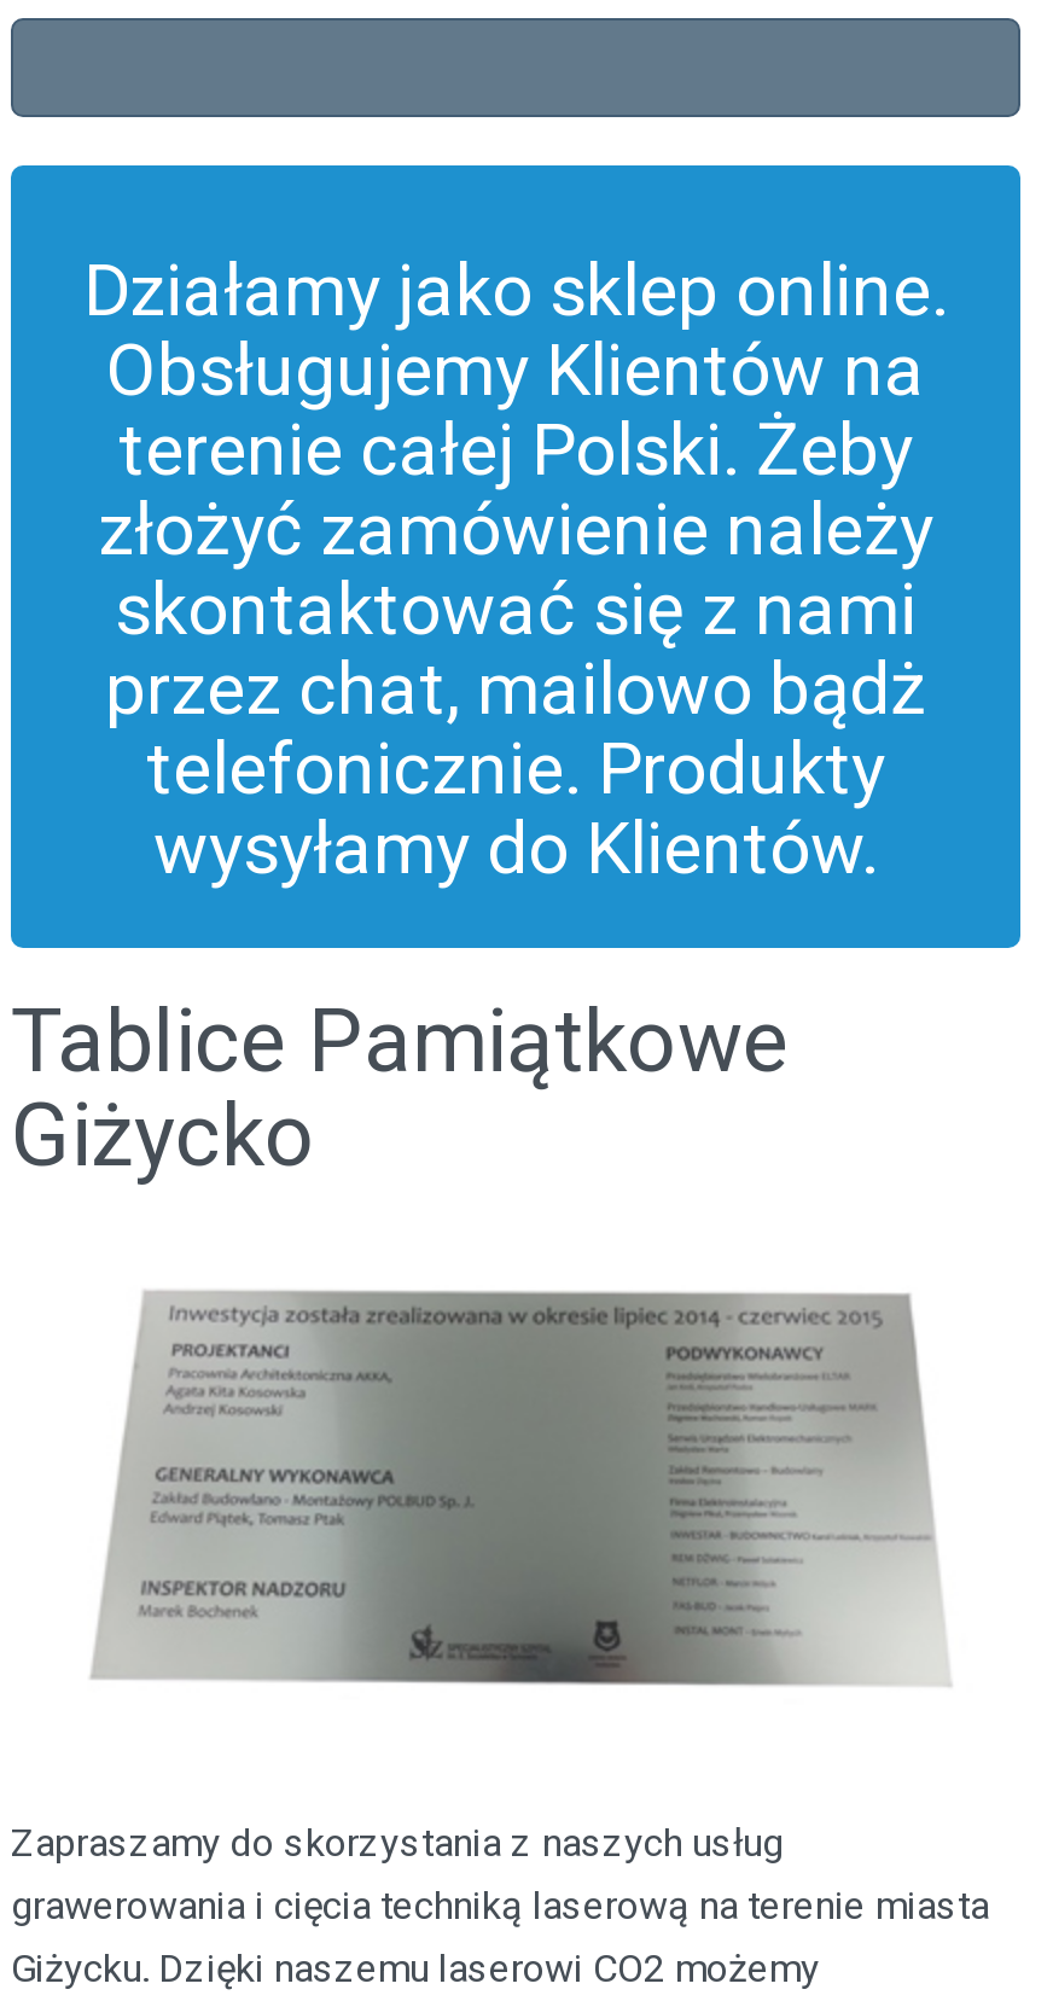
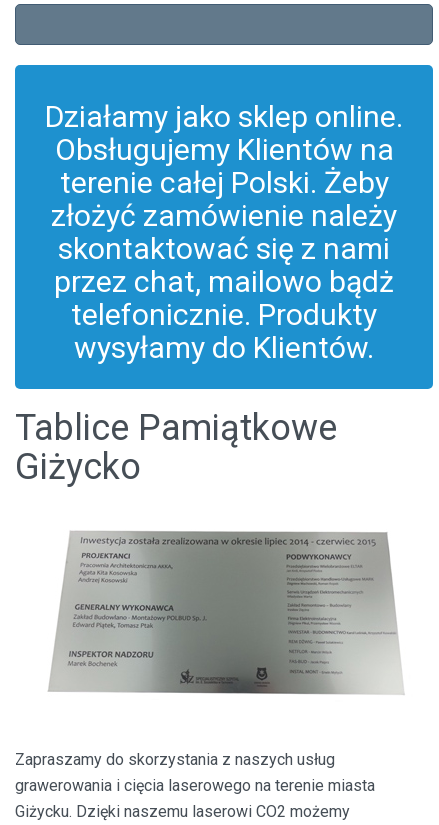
- grawerowania i cięcia techniką laserową na terenie miasta
+ grawerowania i cięcia laserowego na terenie miasta
